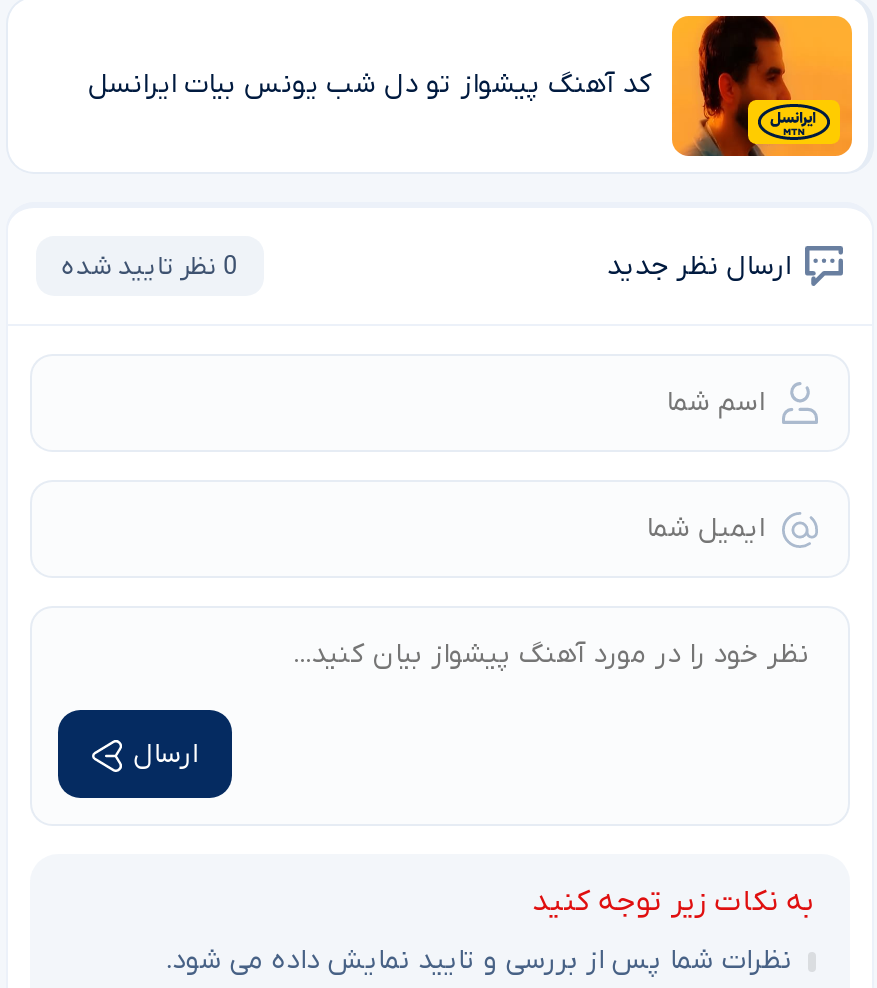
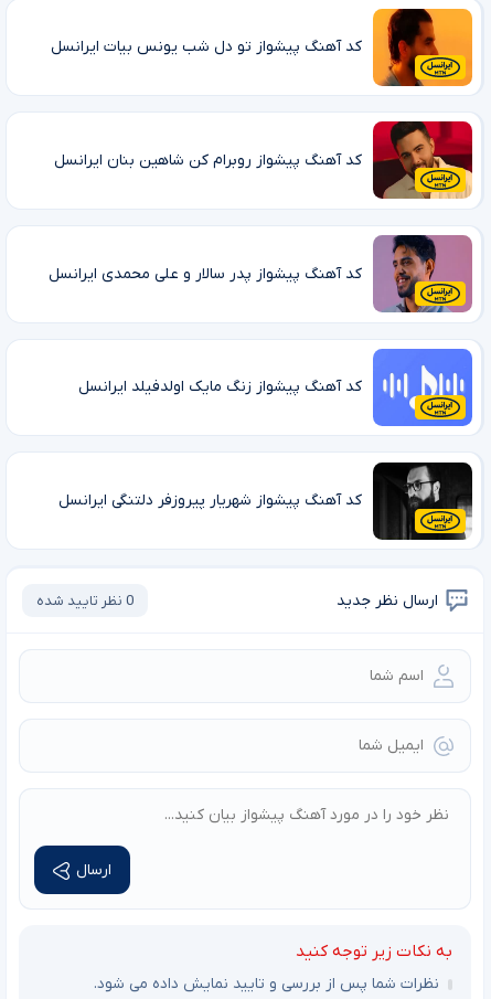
+ [image]
+ کد آهنگ پیشواز پدر سالار و علی محمدی ایرانسل

+ [image]
+ کد آهنگ پیشواز روبرام کن شاهین بنان ایرانسل

+ [image]
+ کد آهنگ پیشواز شهریار پیروزفر دلتنگی ایرانسل

+ [image]
+ کد آهنگ پیشواز زنگ مایک اولدفیلد ایرانسل
